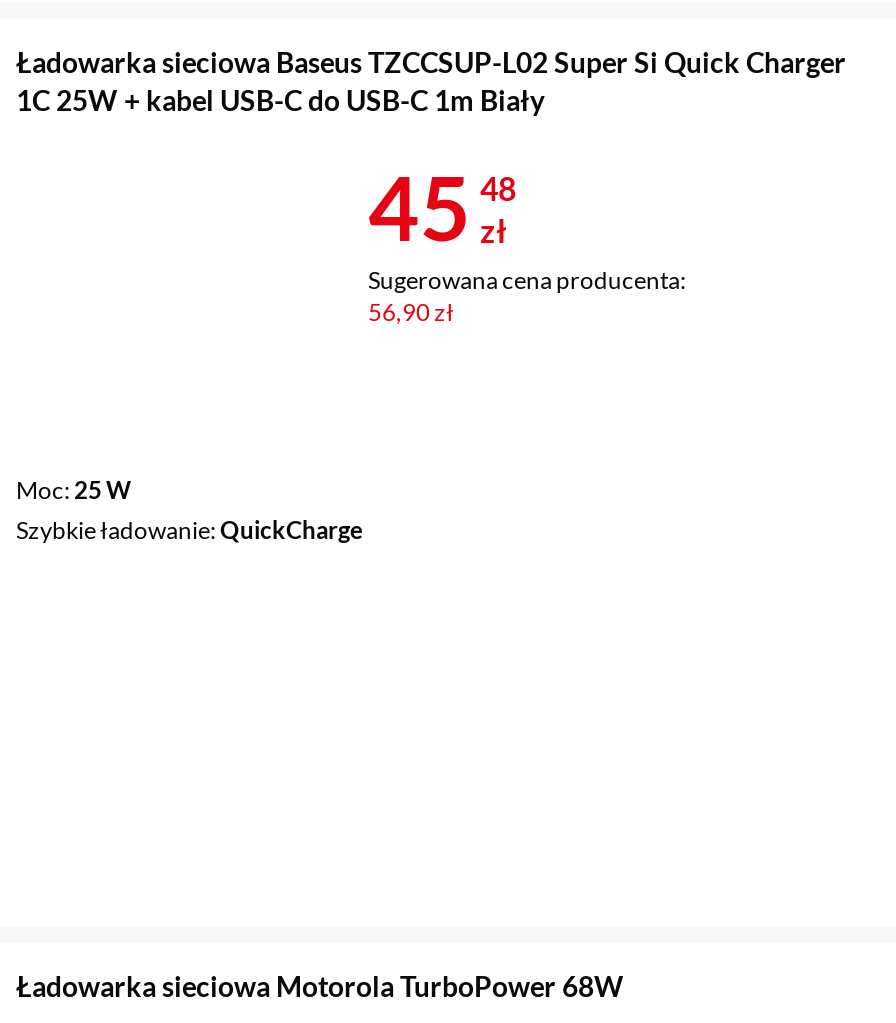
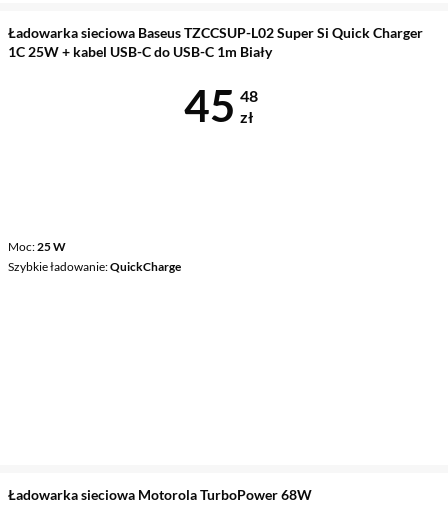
- Sugerowana cena producenta:
- 56,90 zł
